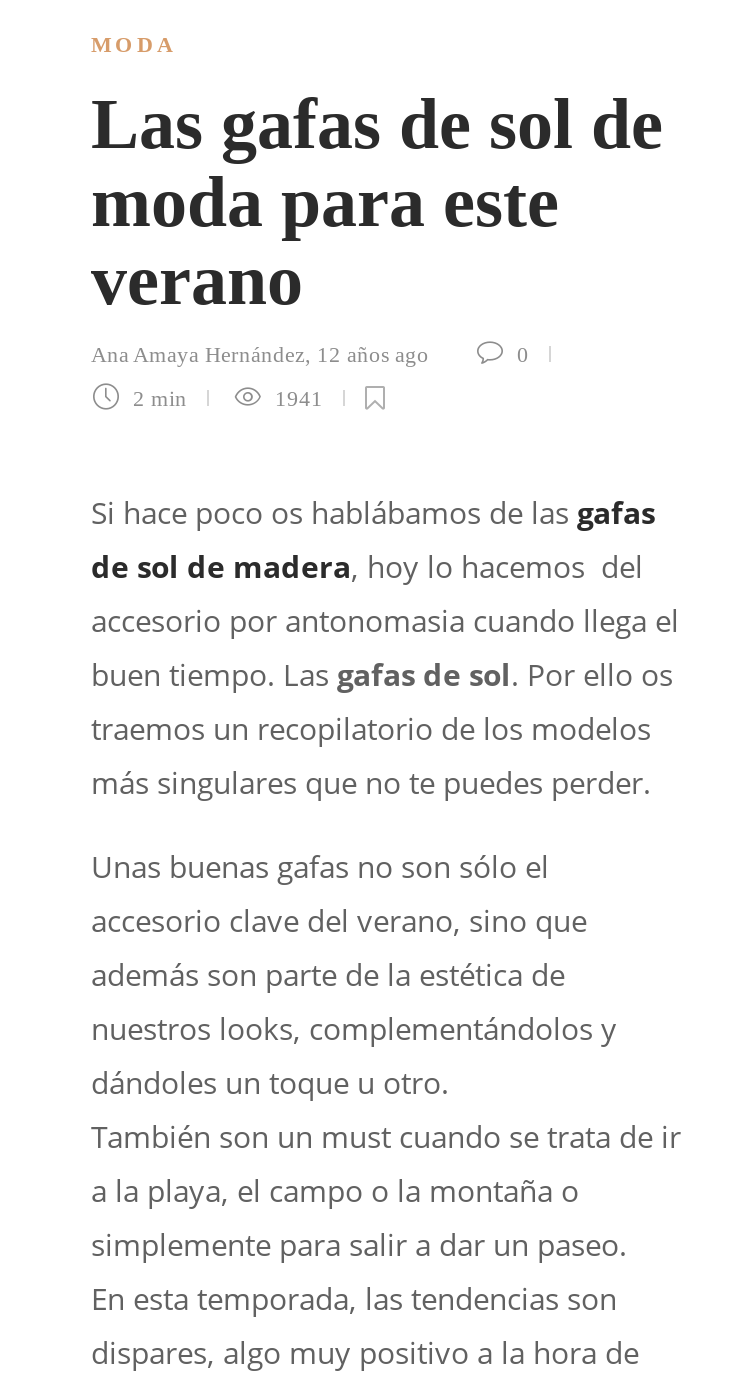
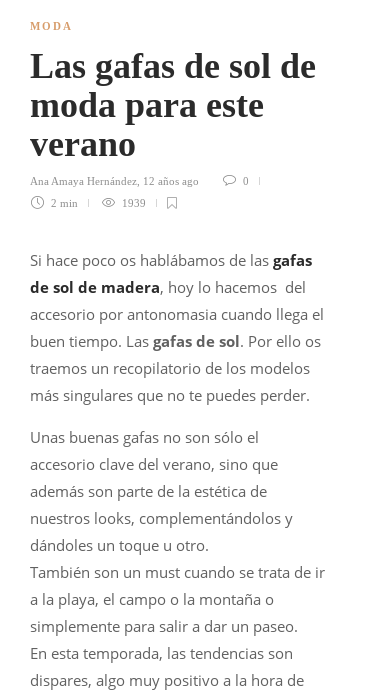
- 1941
+ 1939
